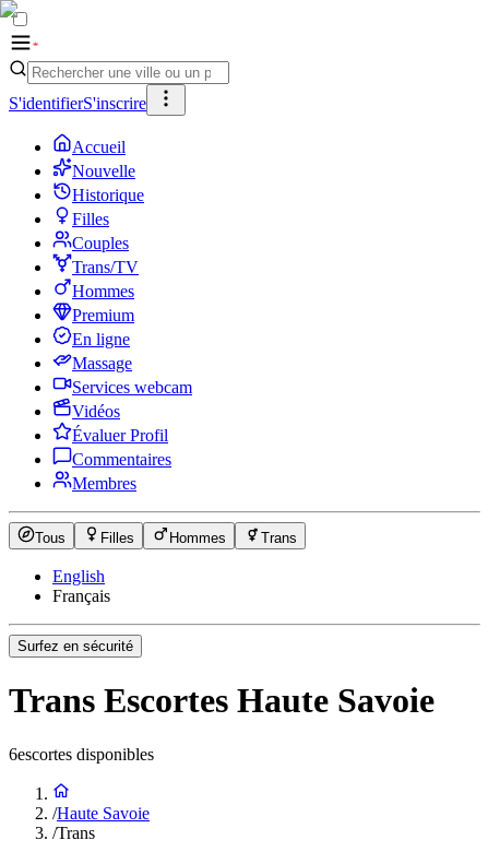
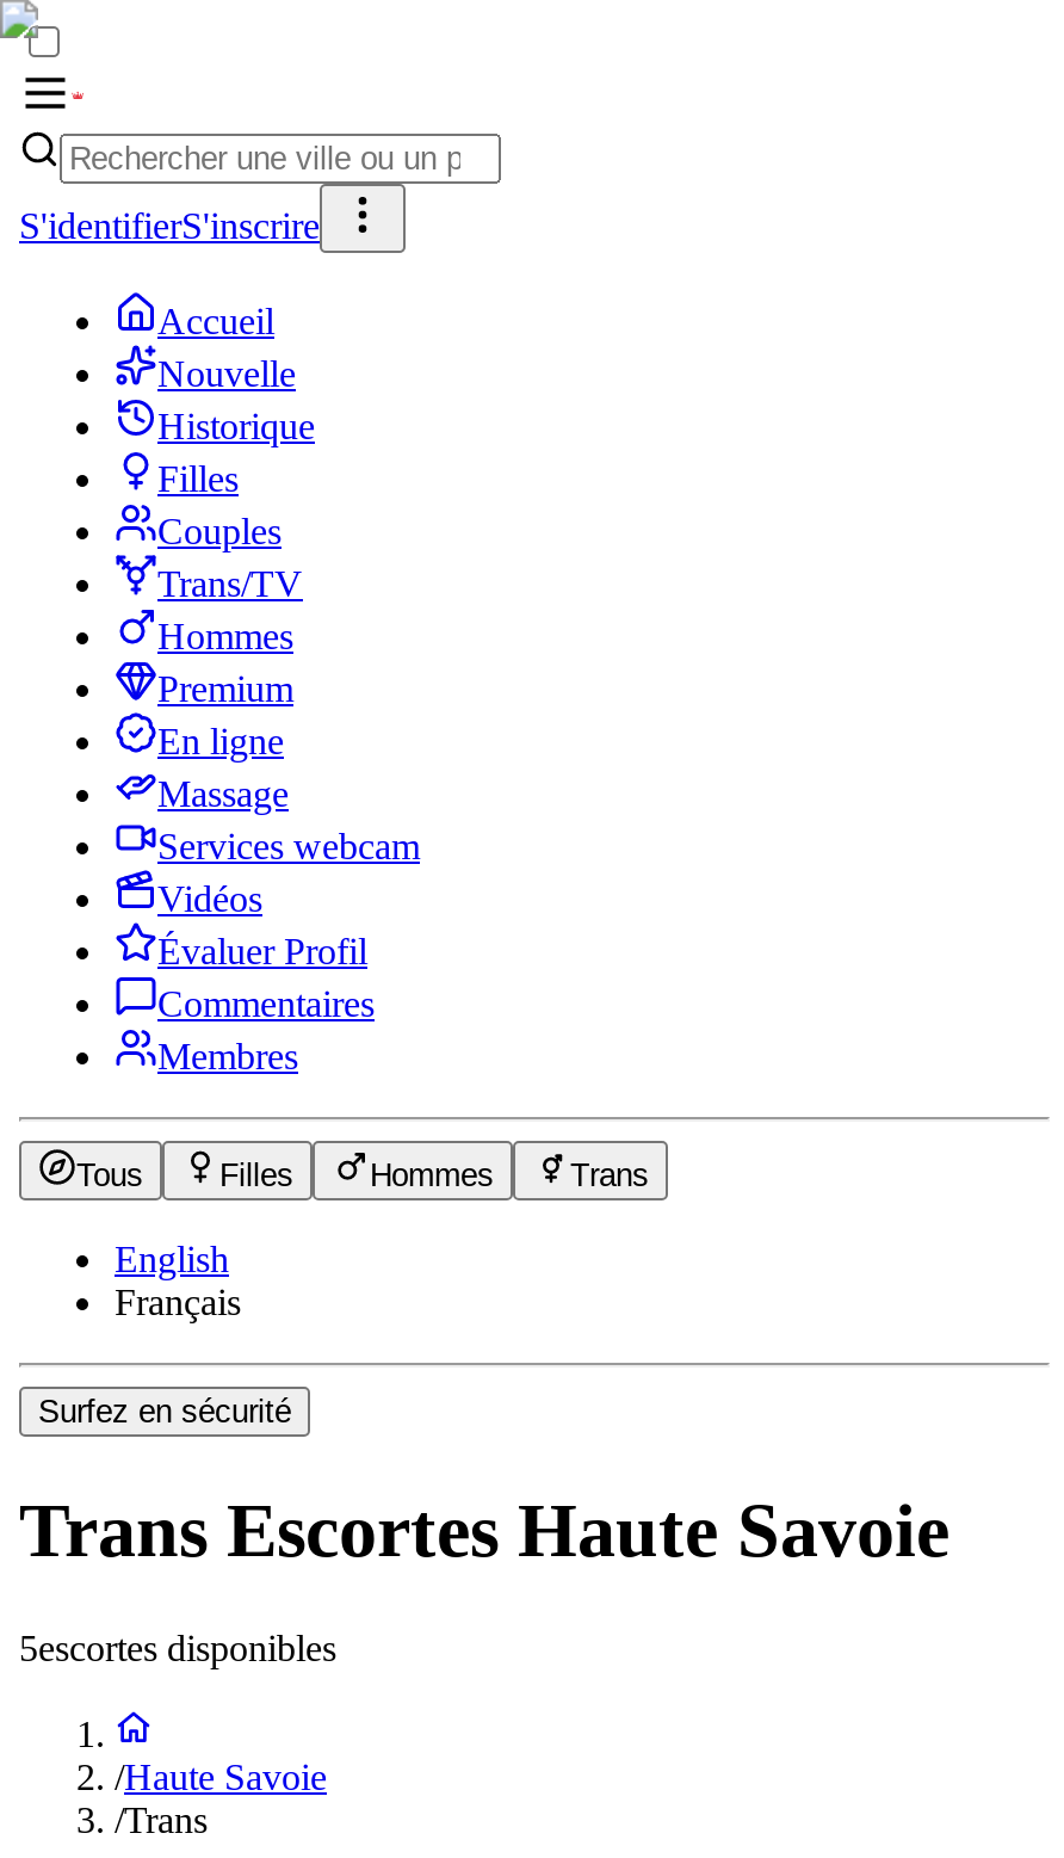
- 6escortes disponibles
+ 5escortes disponibles
